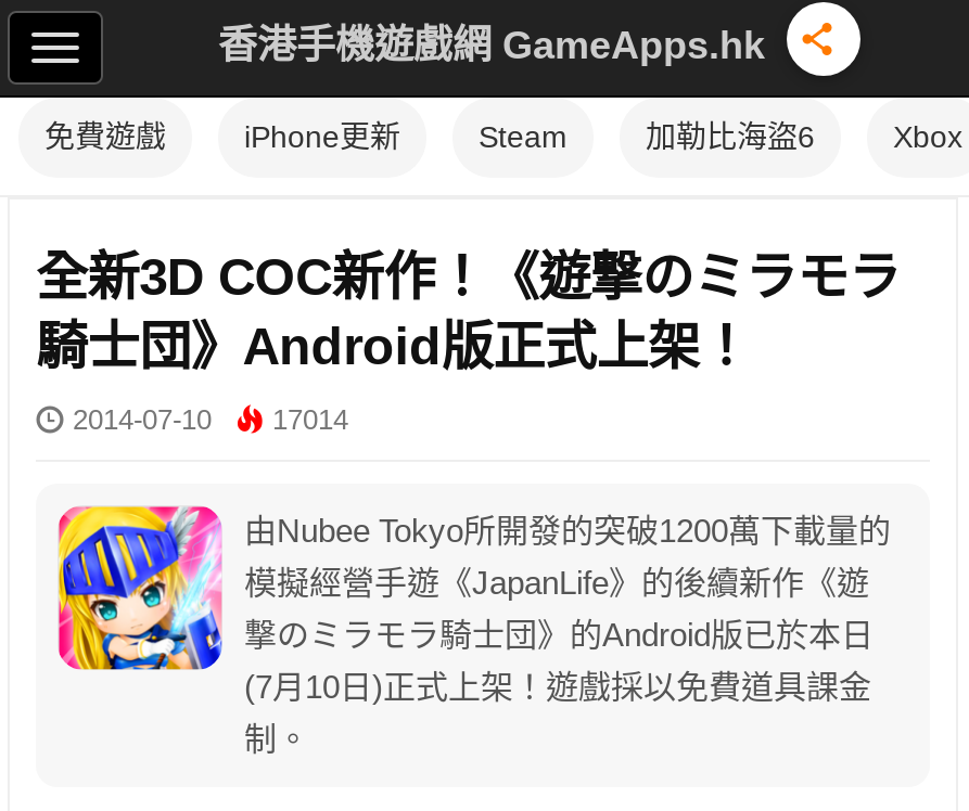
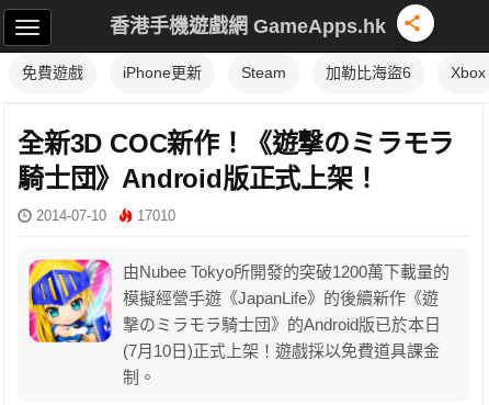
- 2014-07-10 17014
+ 2014-07-10 17010
